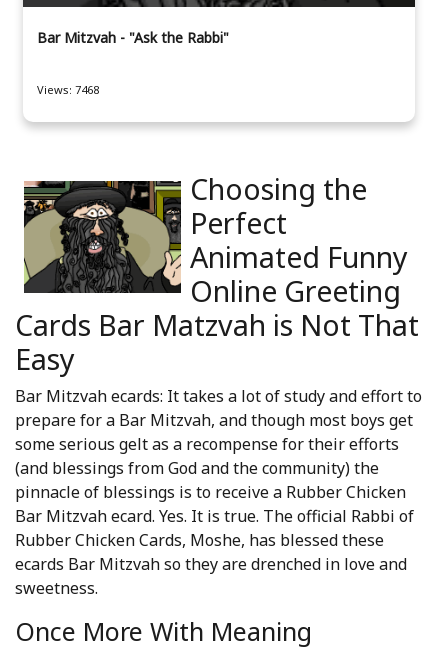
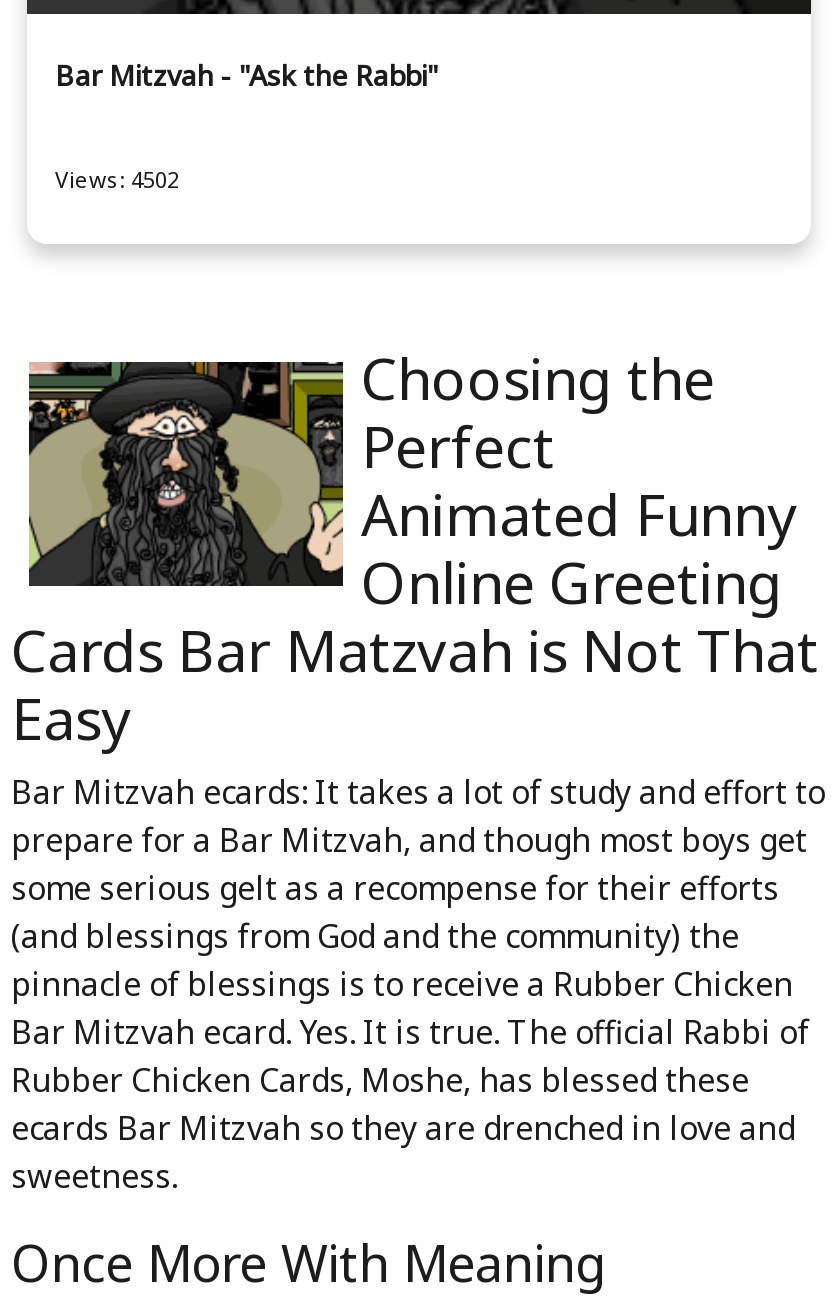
- Views: 7468
+ Views: 4502
